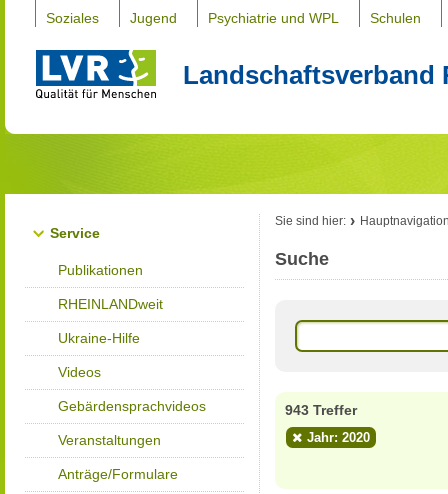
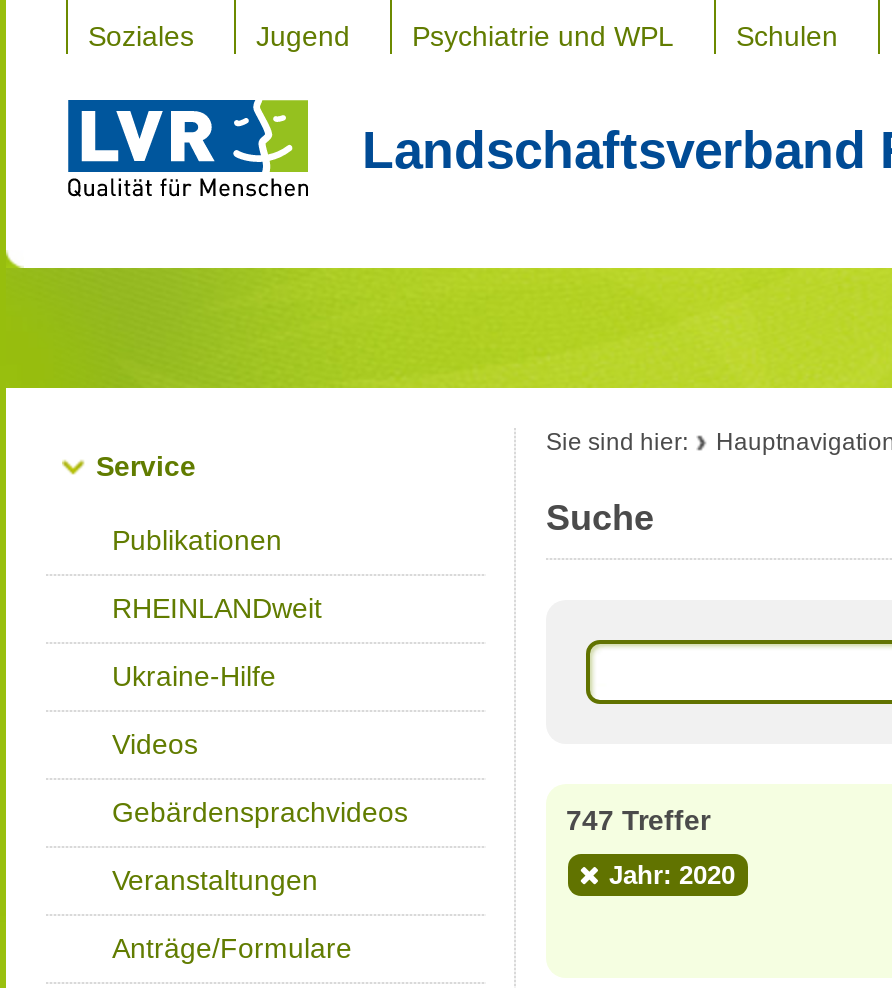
- 943 Treffer
+ 747 Treffer
